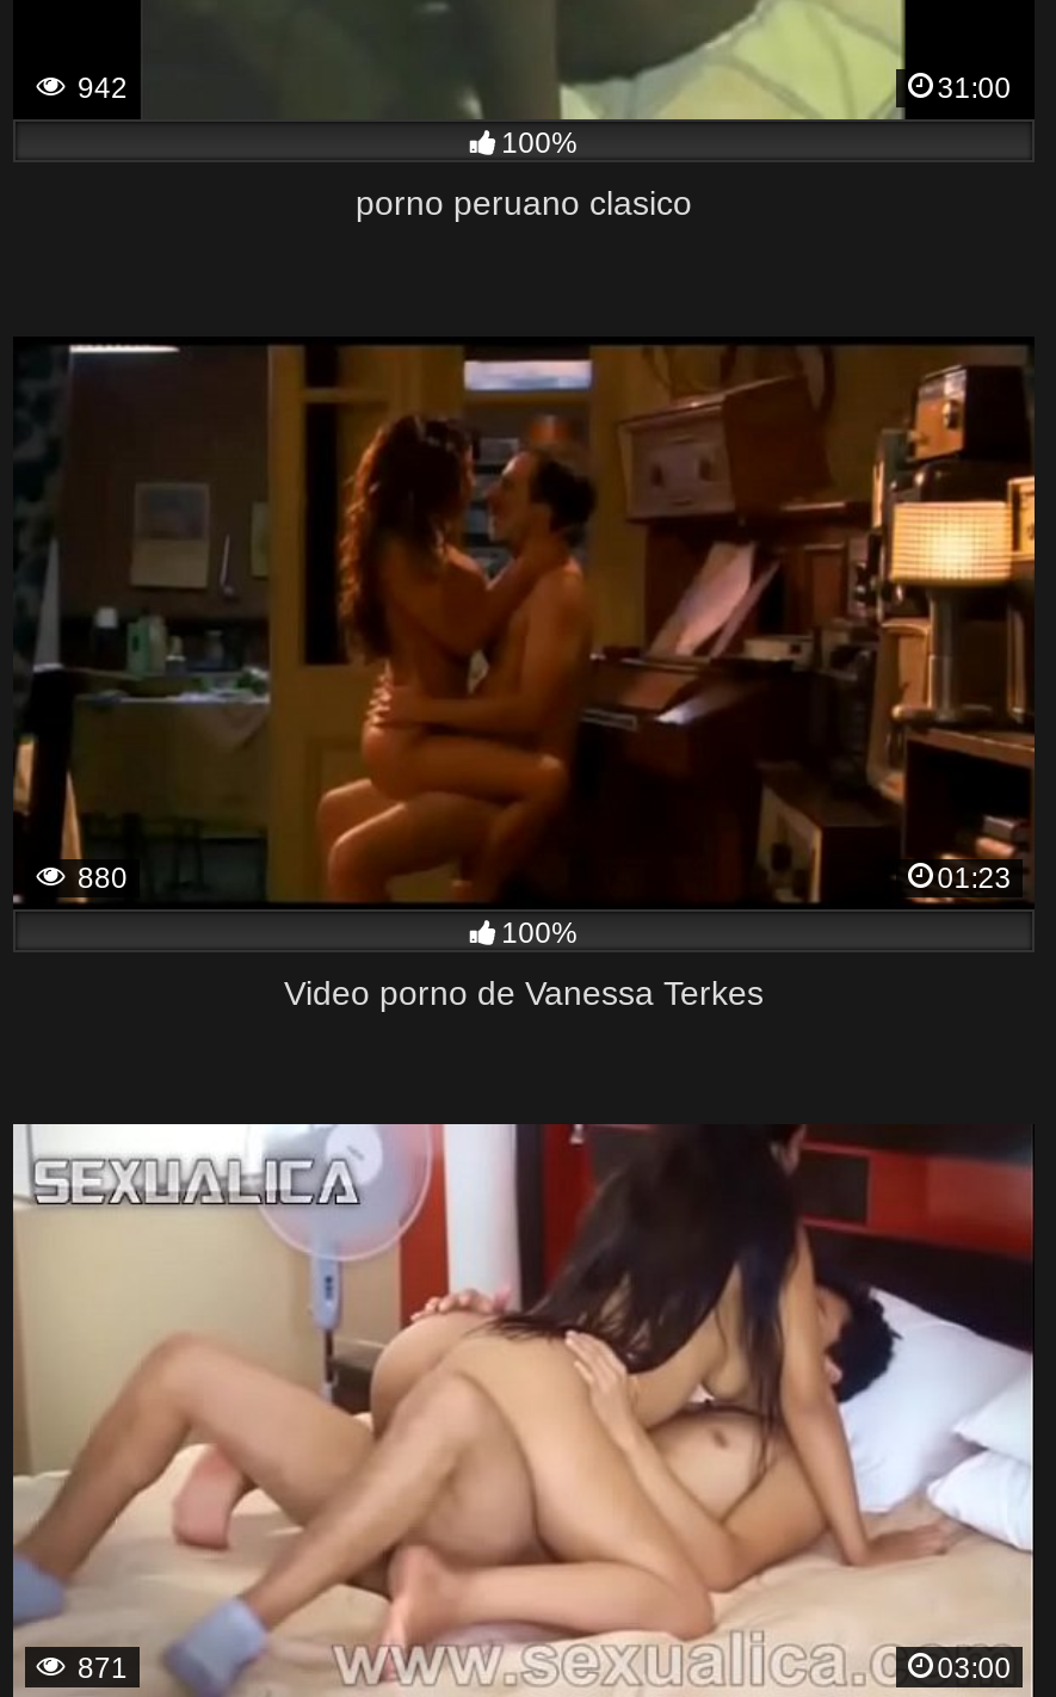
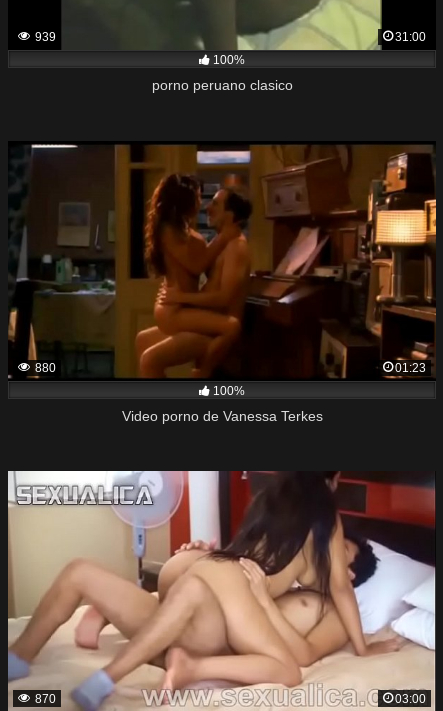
- 942
+ 939

- 871
+ 870
